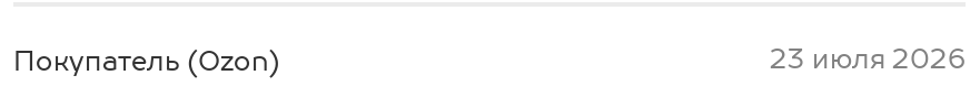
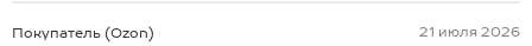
- 23 июля 2026
+ 21 июля 2026
